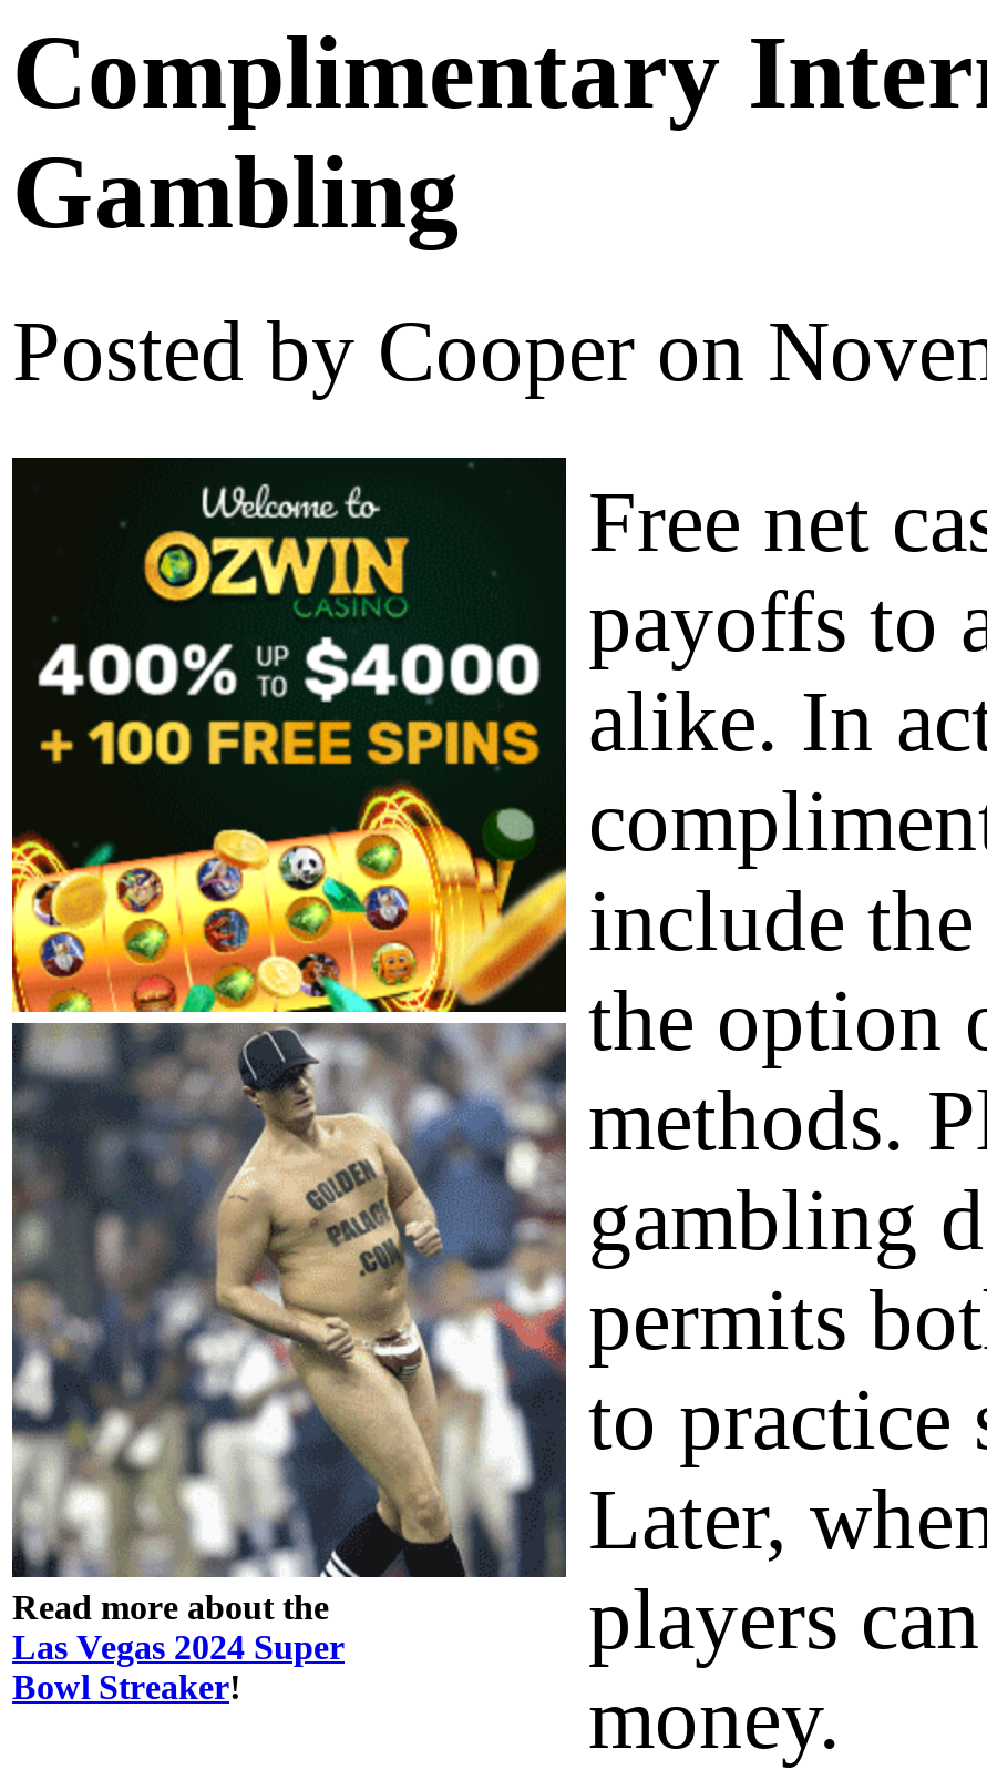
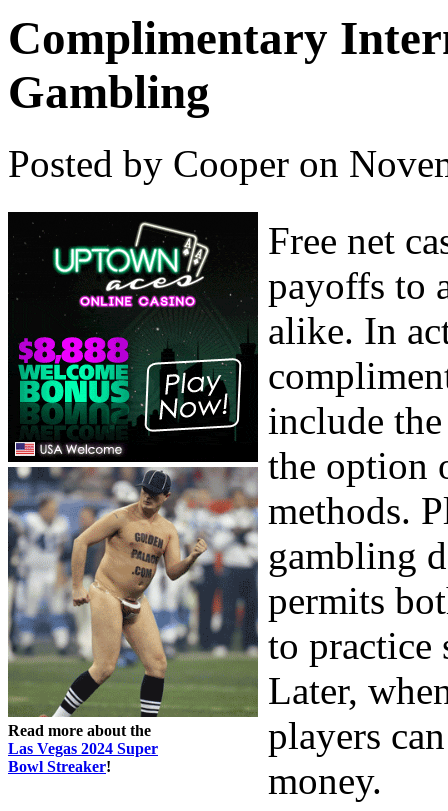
- [image]
+ [image]
